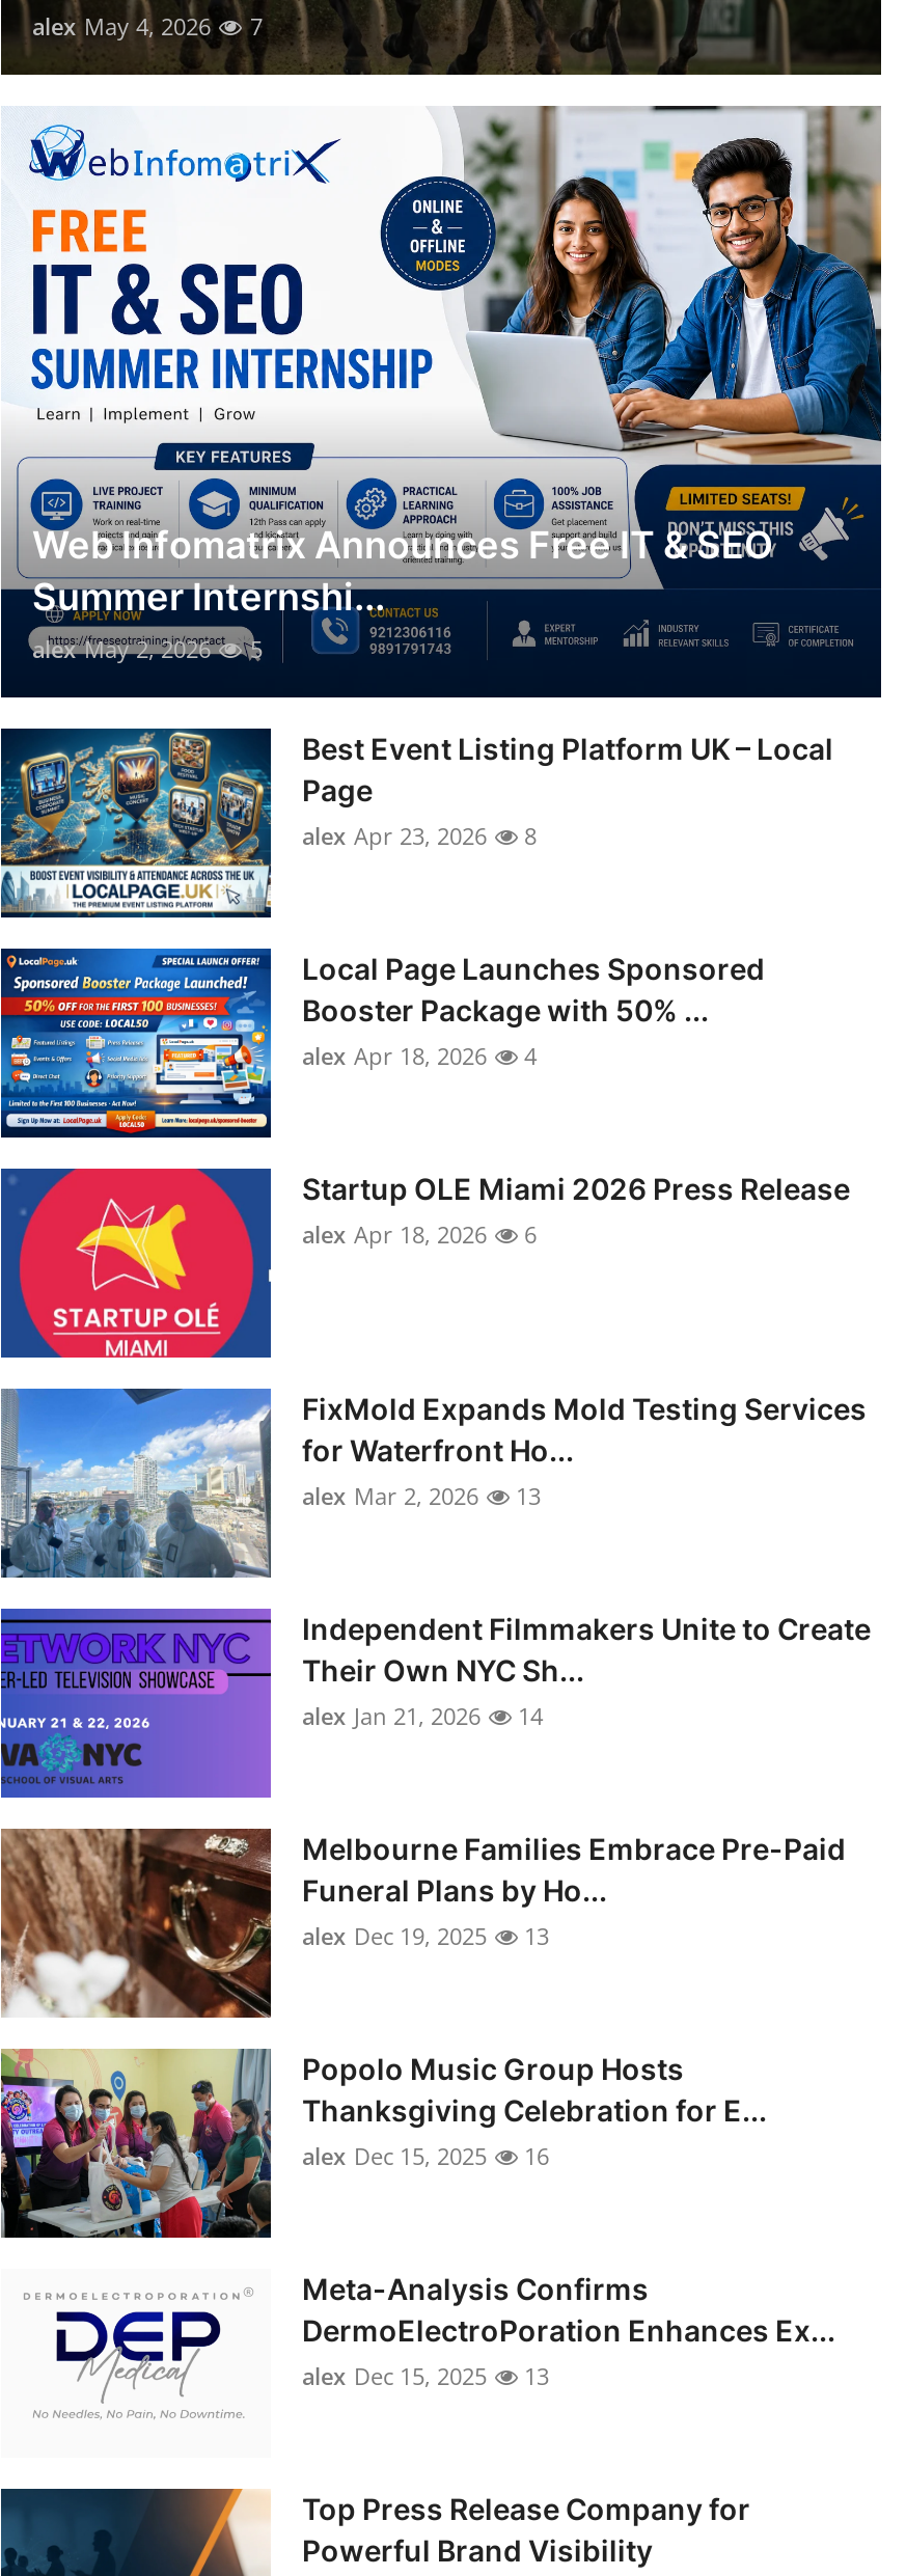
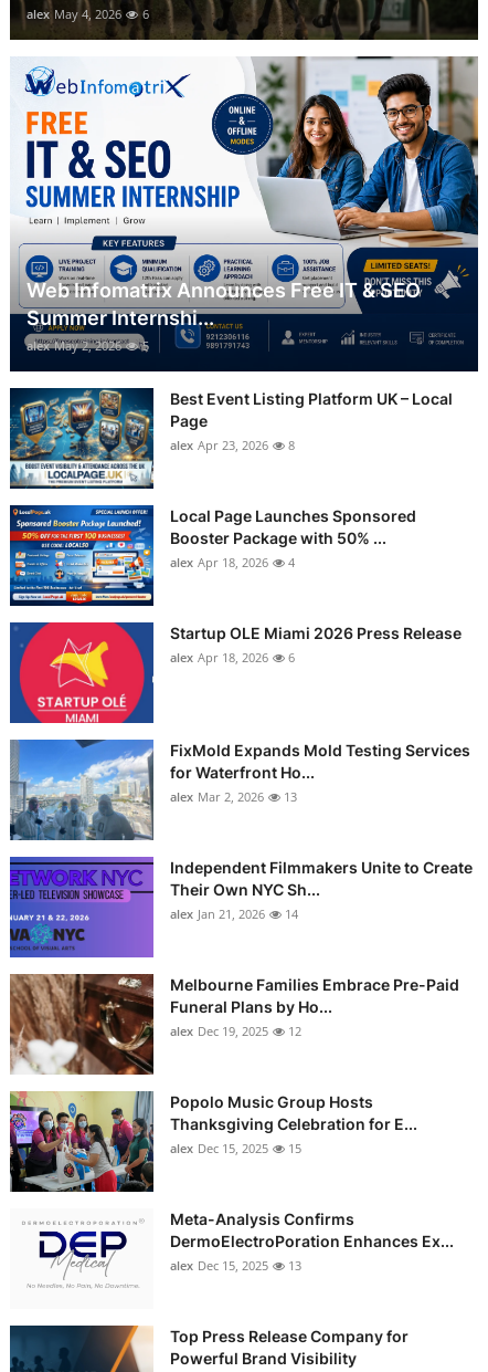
- alex May 4, 2026 7
+ alex May 4, 2026 6

- alex Dec 19, 2025 13
+ alex Dec 19, 2025 12

- alex Dec 15, 2025 16
+ alex Dec 15, 2025 15
